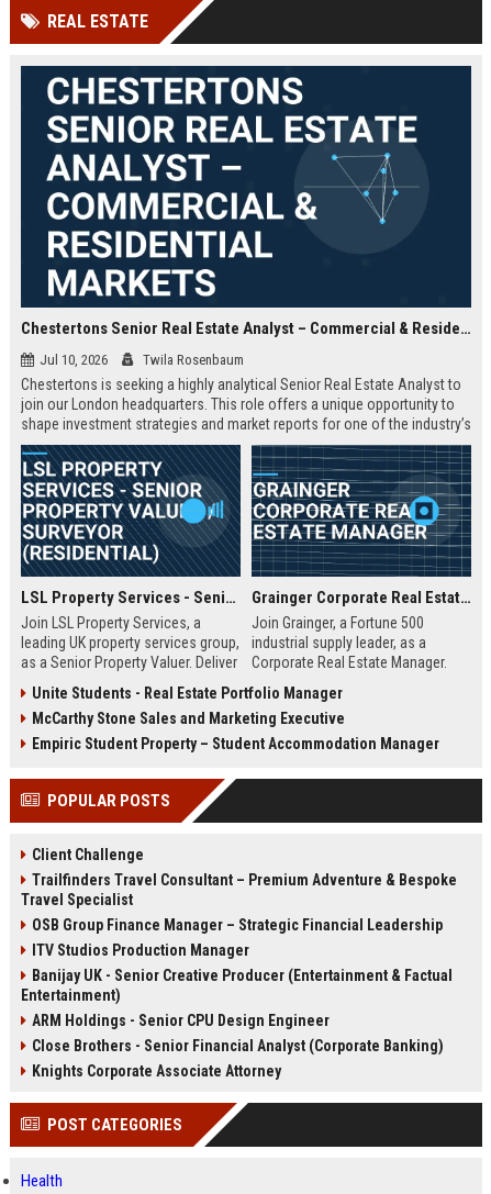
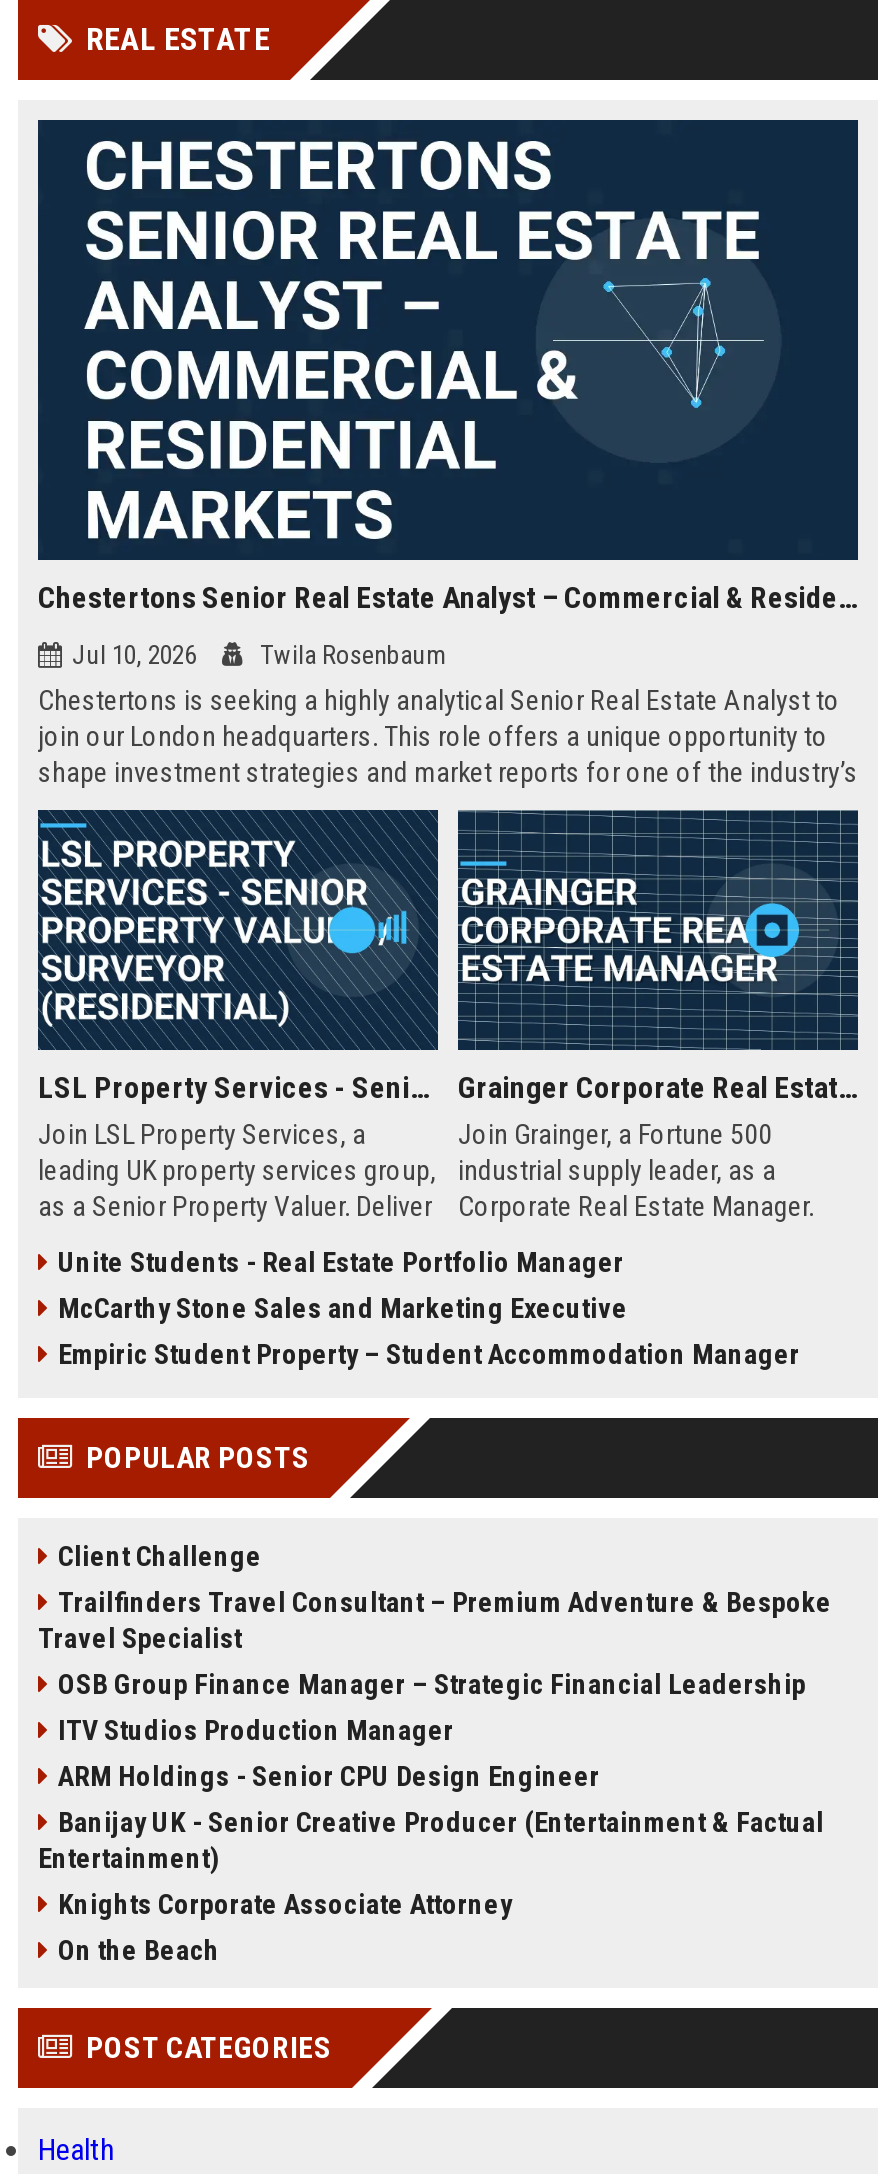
moved down: Banijay UK - Senior Creative Producer (Entertainment & Factual | Entertainment)

moved up: ARM Holdings - Senior CPU Design Engineer

- Close Brothers - Senior Financial Analyst (Corporate Banking)

moved up: Knights Corporate Associate Attorney

+ On the Beach
